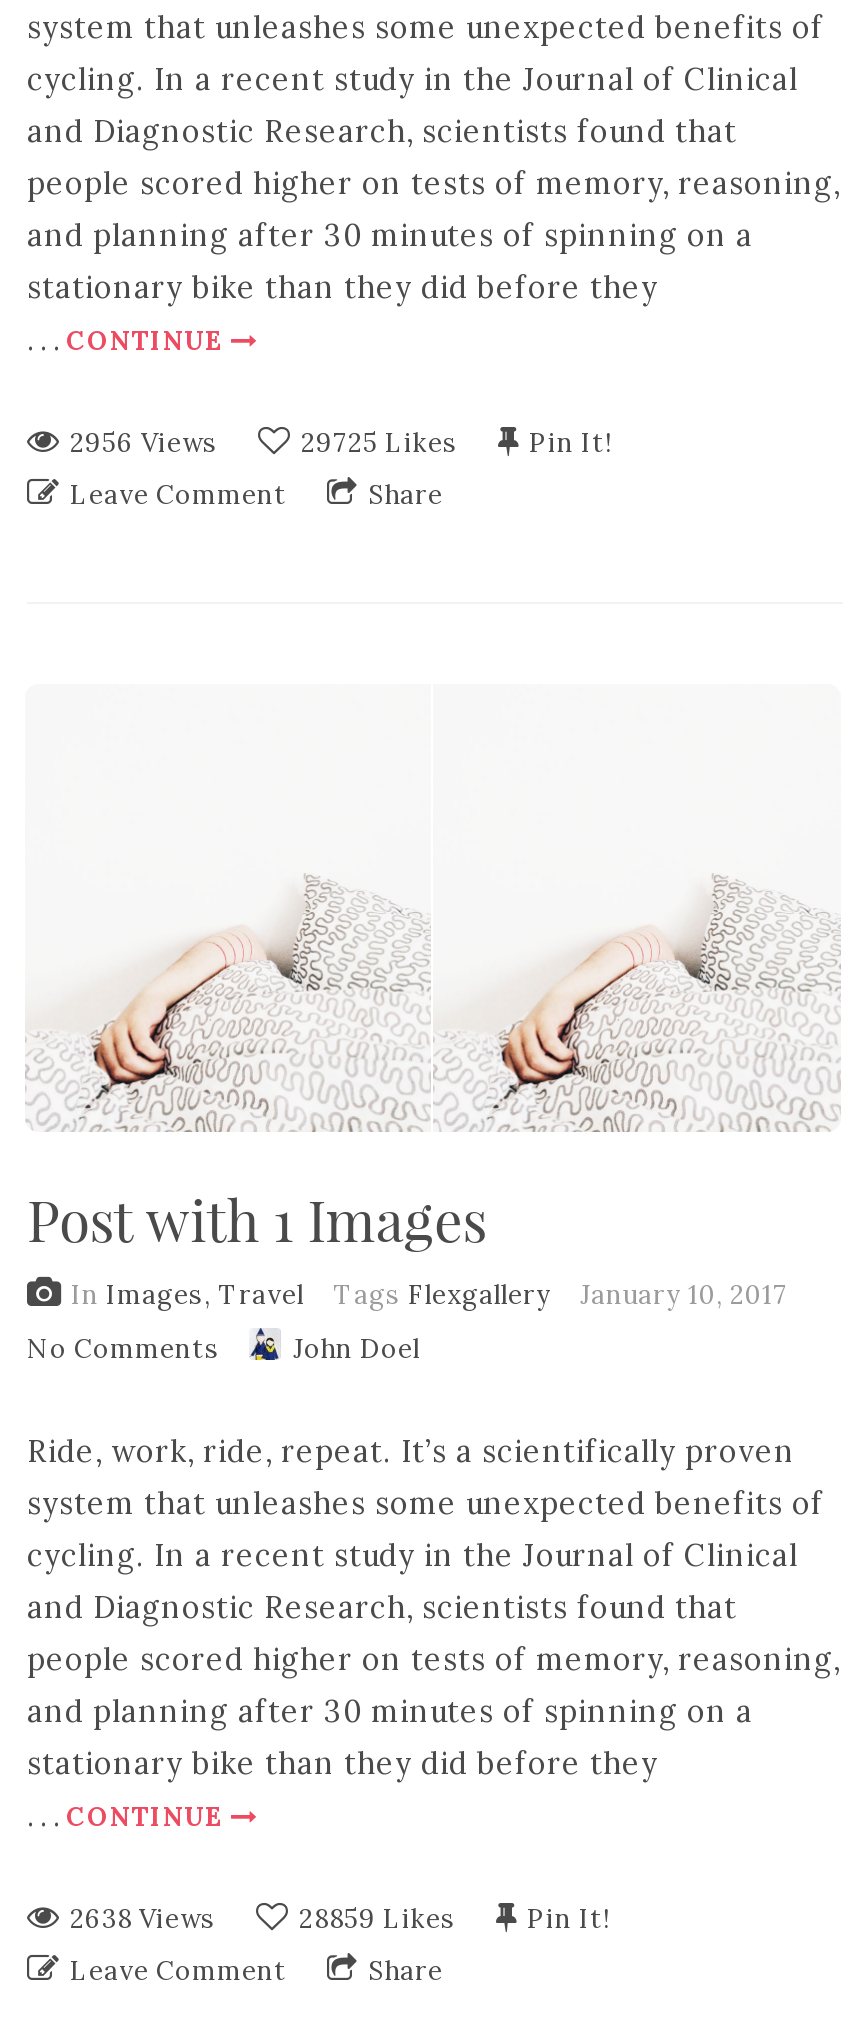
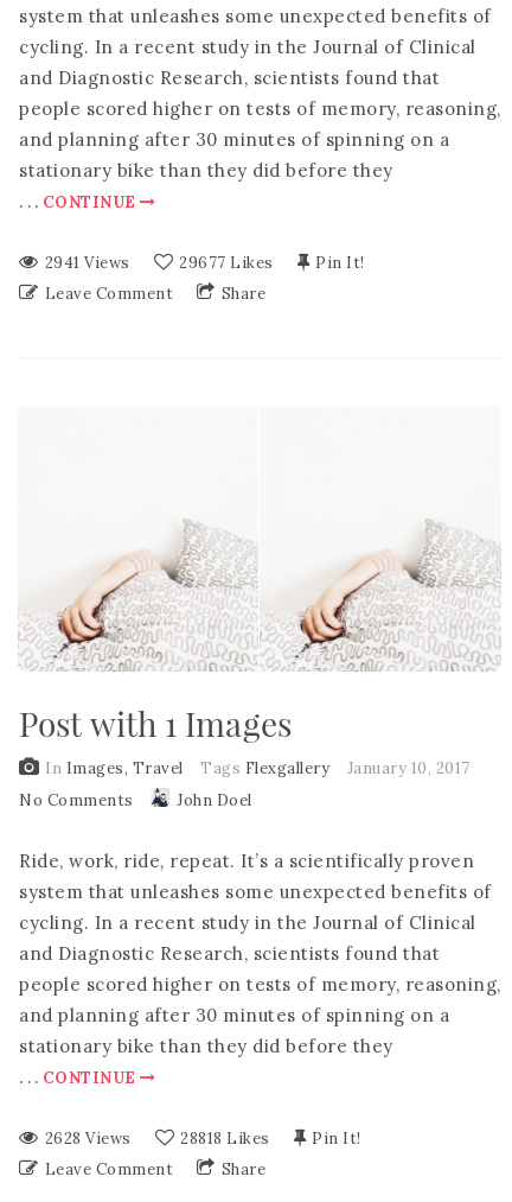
- 2956 Views
+ 2941 Views

- 29725 Likes
+ 29677 Likes

- 2638 Views
+ 2628 Views

- 28859 Likes
+ 28818 Likes
